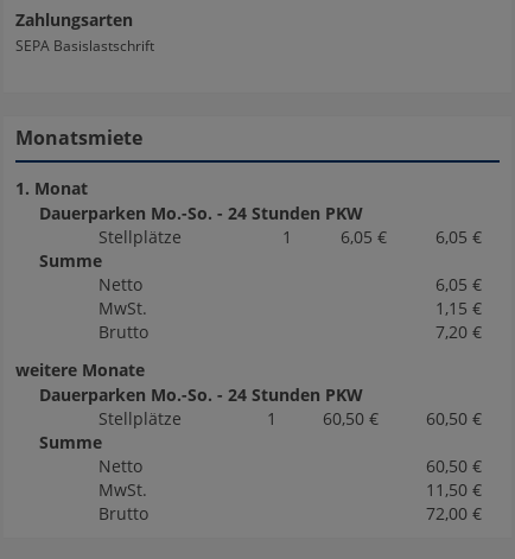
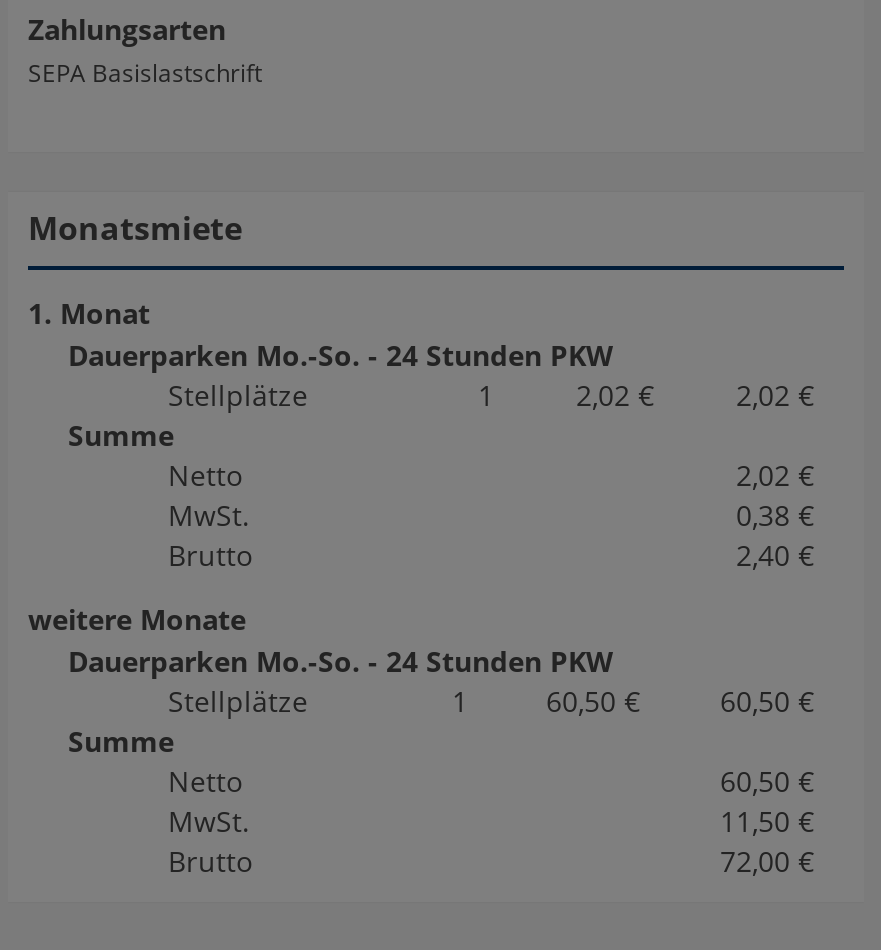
- 6,05 €
+ 2,02 €

- 6,05 €
+ 2,02 €

- 6,05 €
+ 2,02 €

- 1,15 €
+ 0,38 €

- 7,20 €
+ 2,40 €
